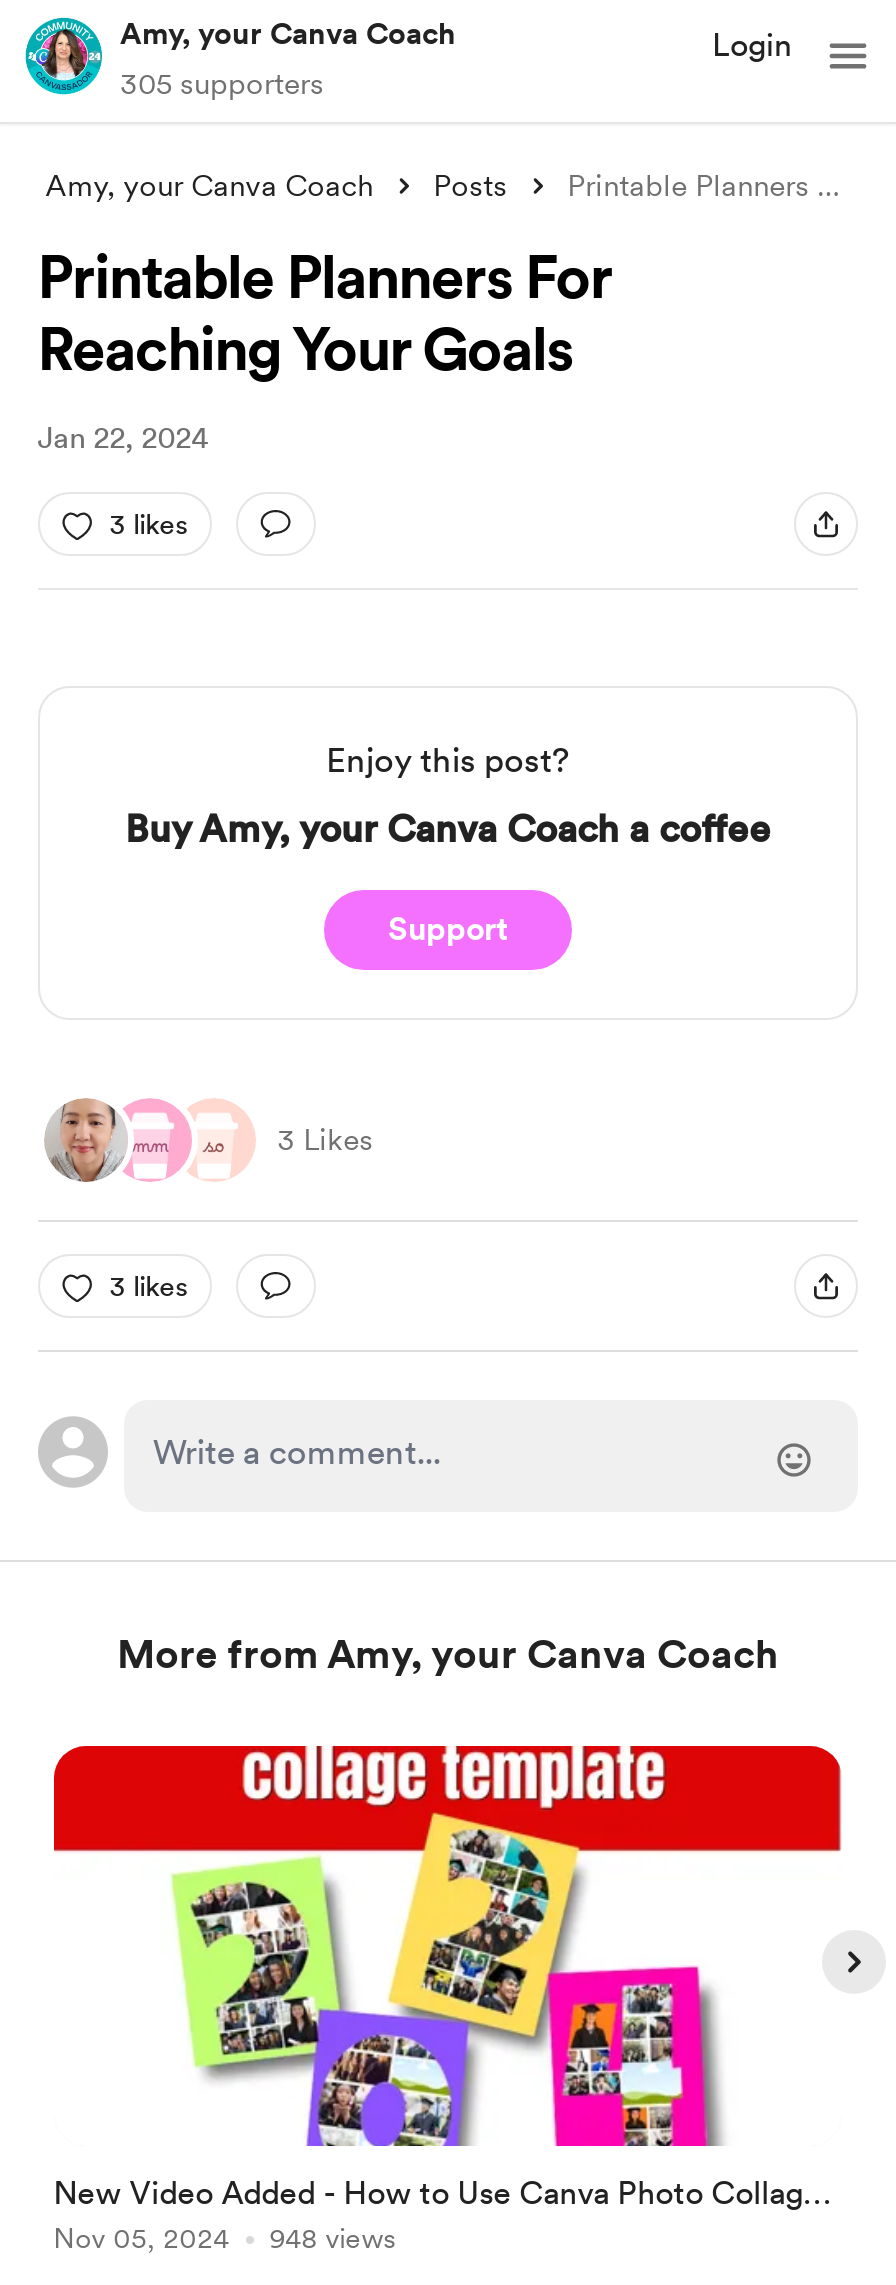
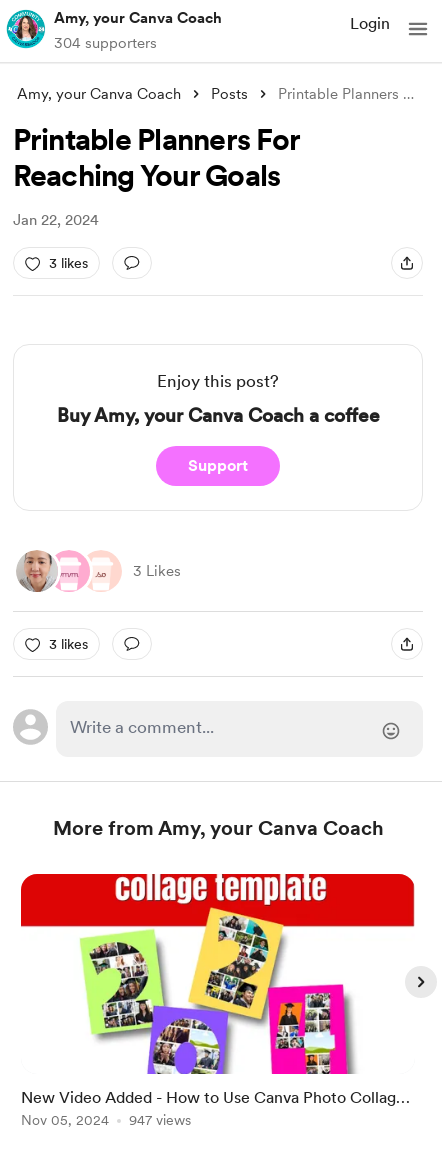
- 305 supporters
+ 304 supporters

- 948 views
+ 947 views
